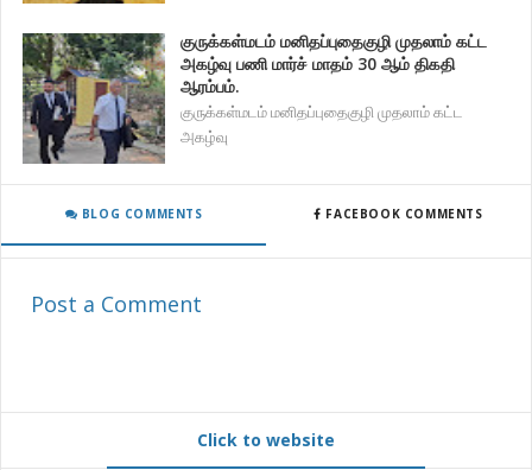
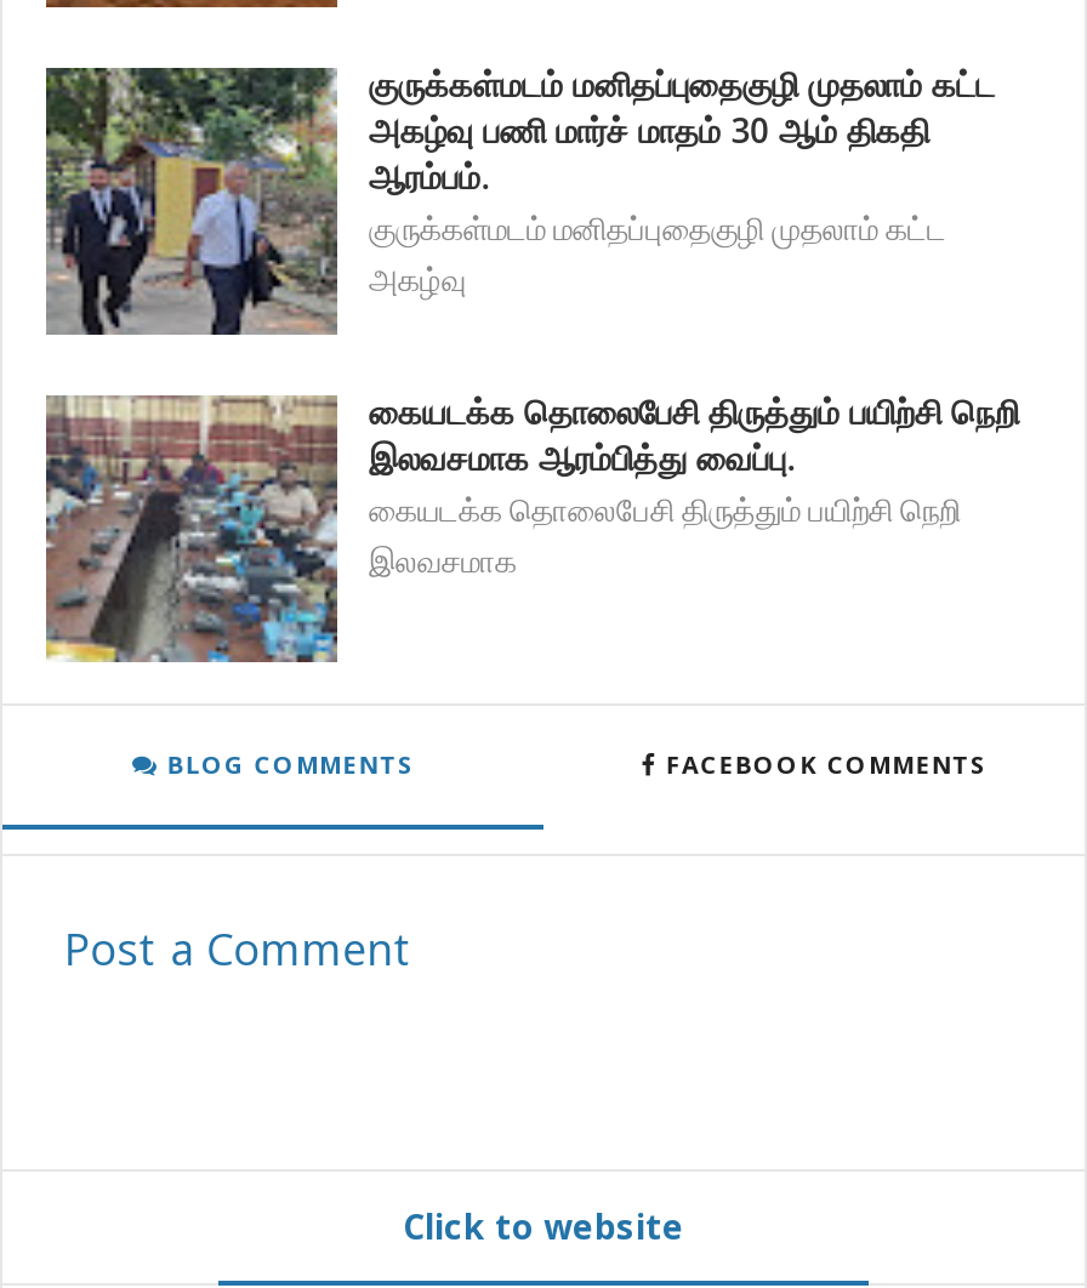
+ [image]
+ கையடக்க தொலைபேசி திருத்தும் பயிற்சி நெறி
+ இலவசமாக ஆரம்பித்து வைப்பு.
+ கையடக்க தொலைபேசி திருத்தும் பயிற்சி நெறி
+ இலவசமாக
